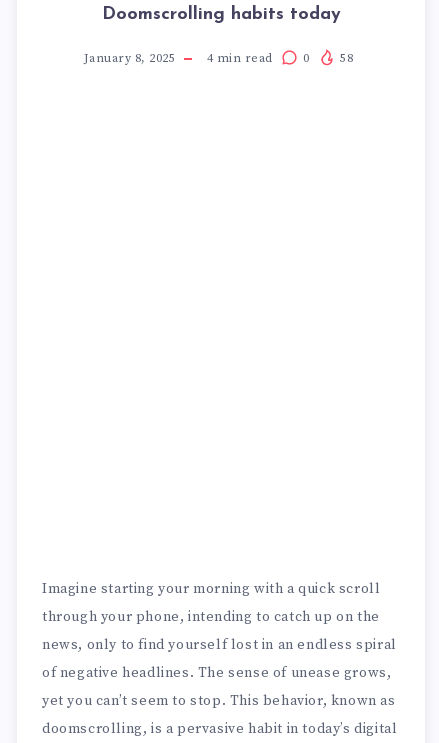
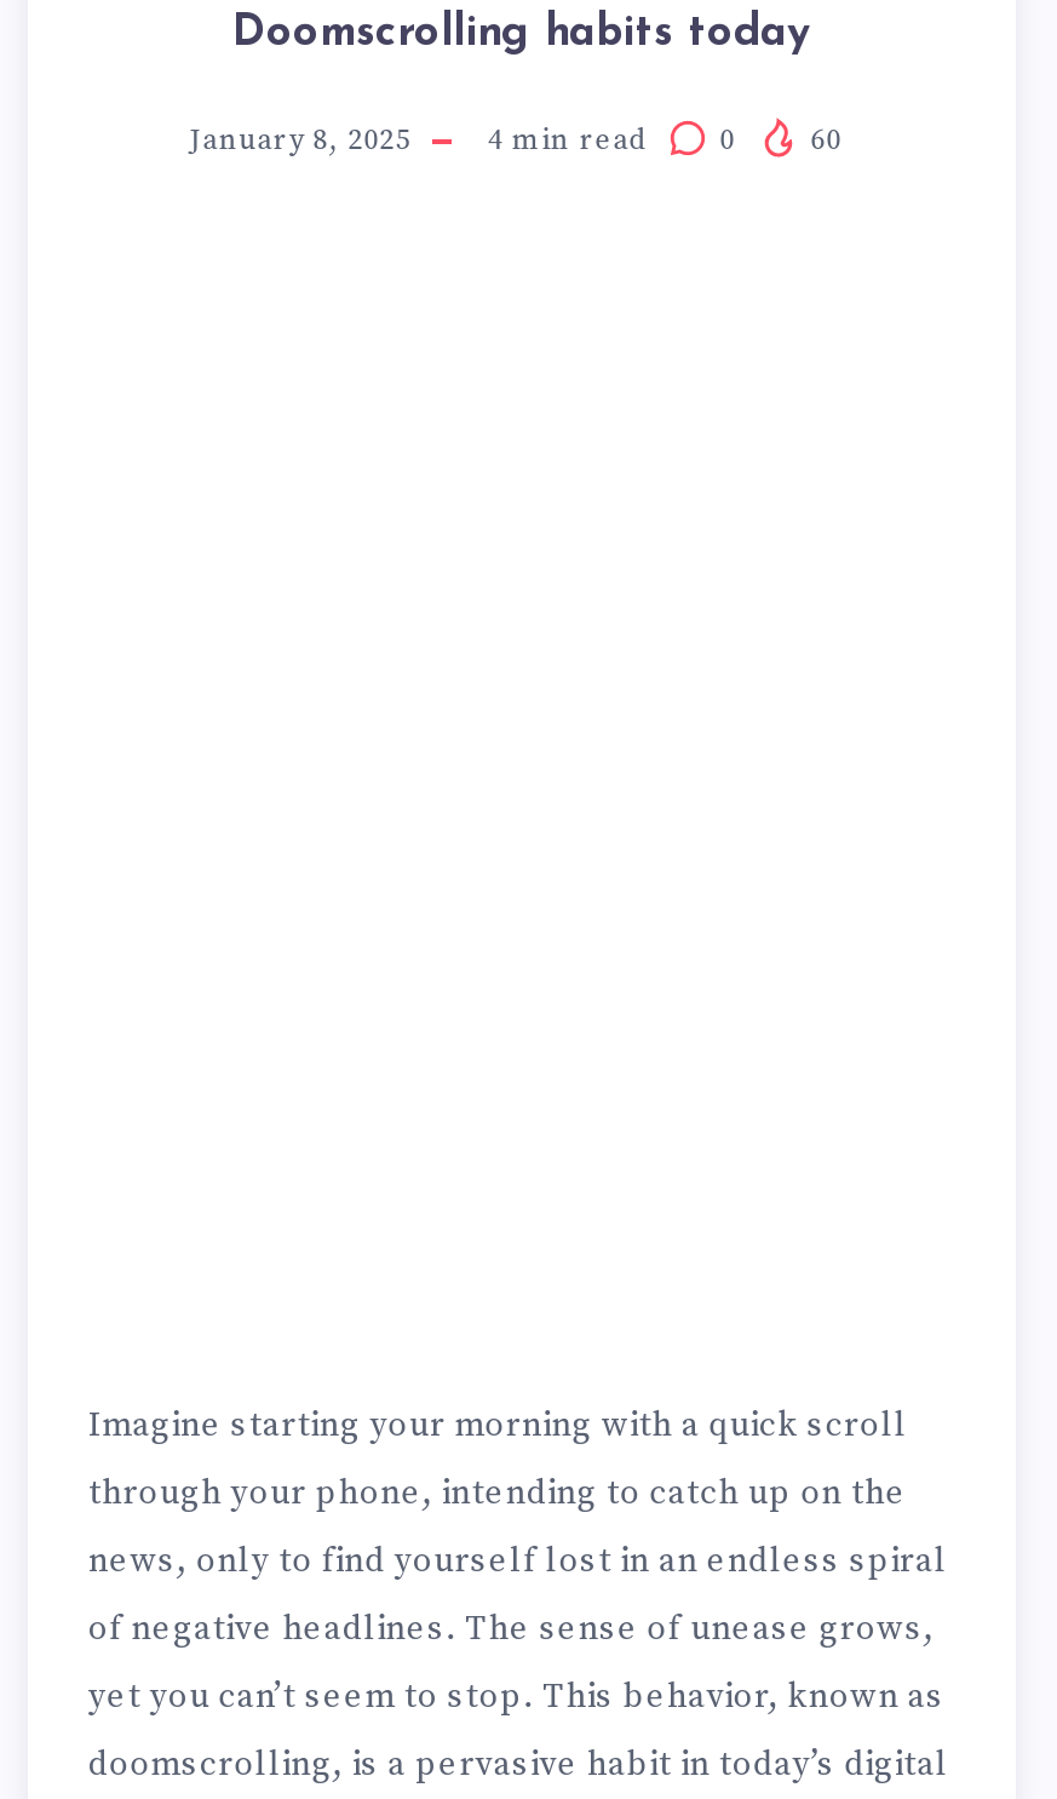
- 4 min read 0 58
+ 4 min read 0 60
